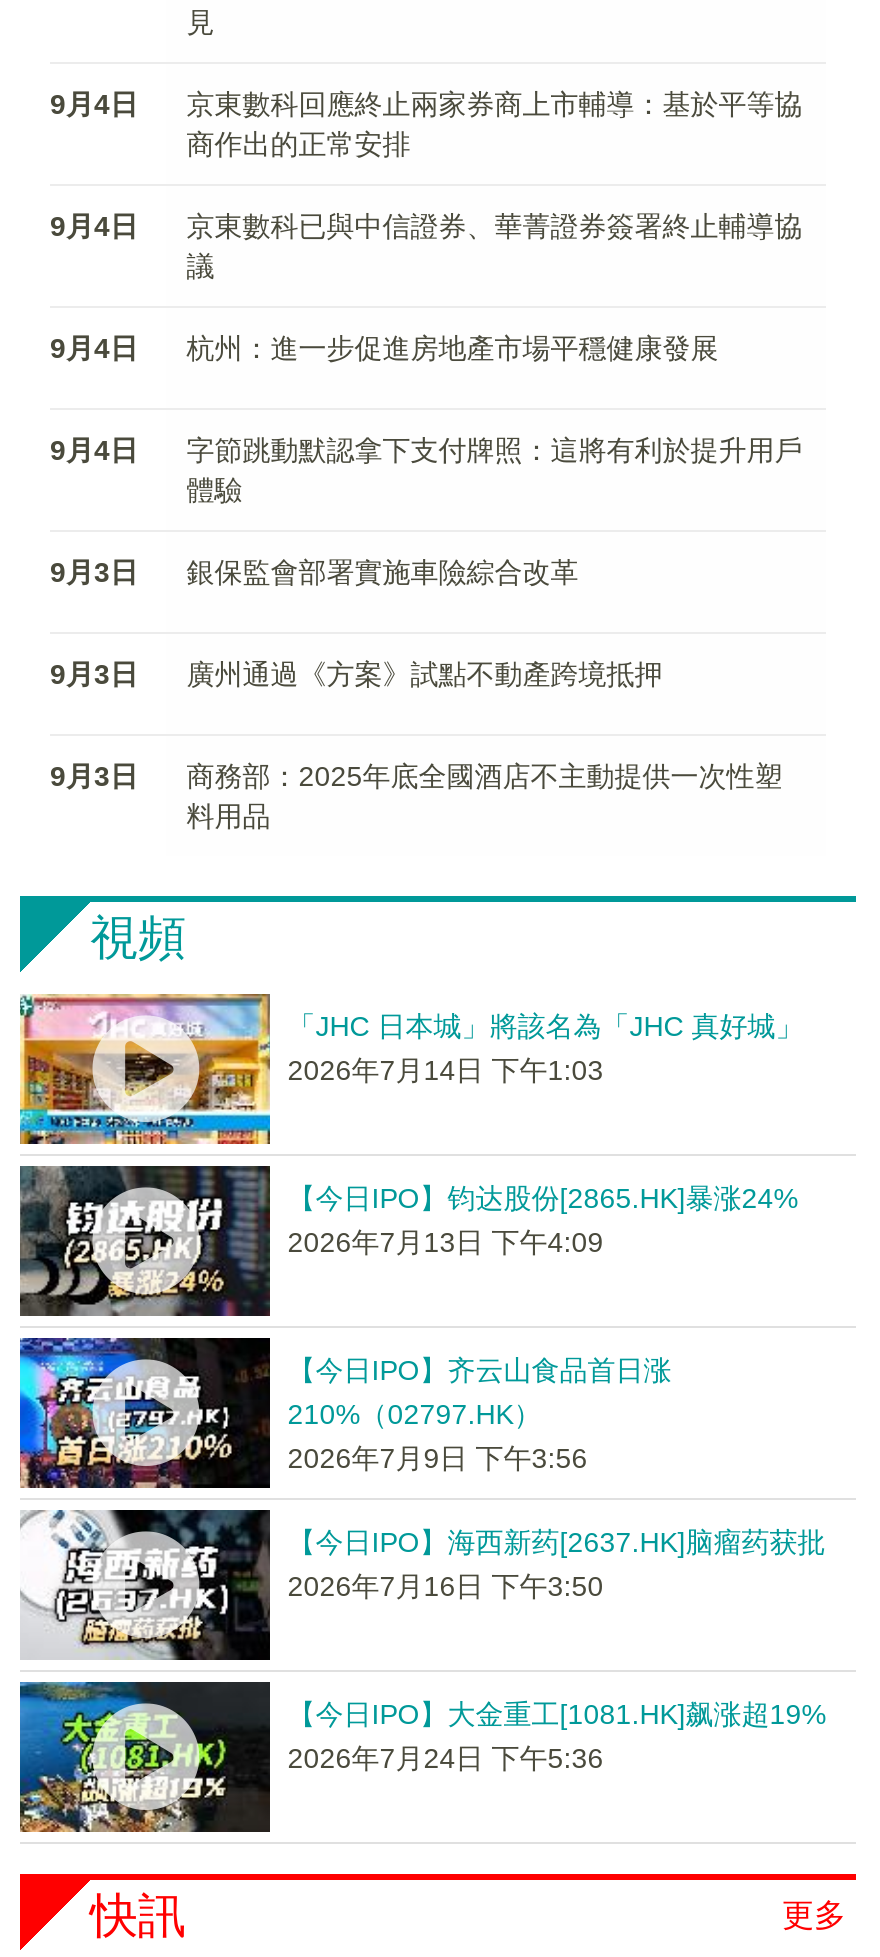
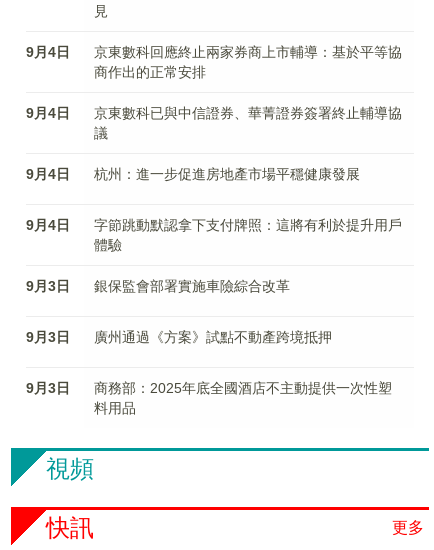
- [image]
- 「JHC 日本城」將該名為「JHC 真好城」
- 2026年7月14日 下午1:03

- [image]
- 【今日IPO】钧达股份[2865.HK]暴涨24%
- 2026年7月13日 下午4:09

- [image]
- 【今日IPO】齐云山食品首日涨
- 210%（02797.HK）
- 2026年7月9日 下午3:56
- 【今日IPO】海西新药[2637.HK]脑瘤药获批
- 2026年7月16日 下午3:50

- [image]
- 【今日IPO】大金重工[1081.HK]飙涨超19%
- 2026年7月24日 下午5:36

- [image]
